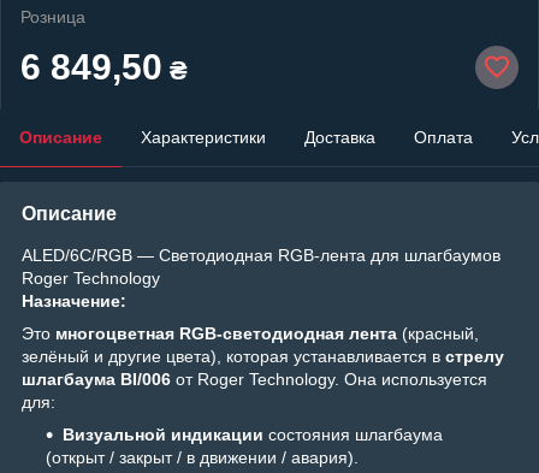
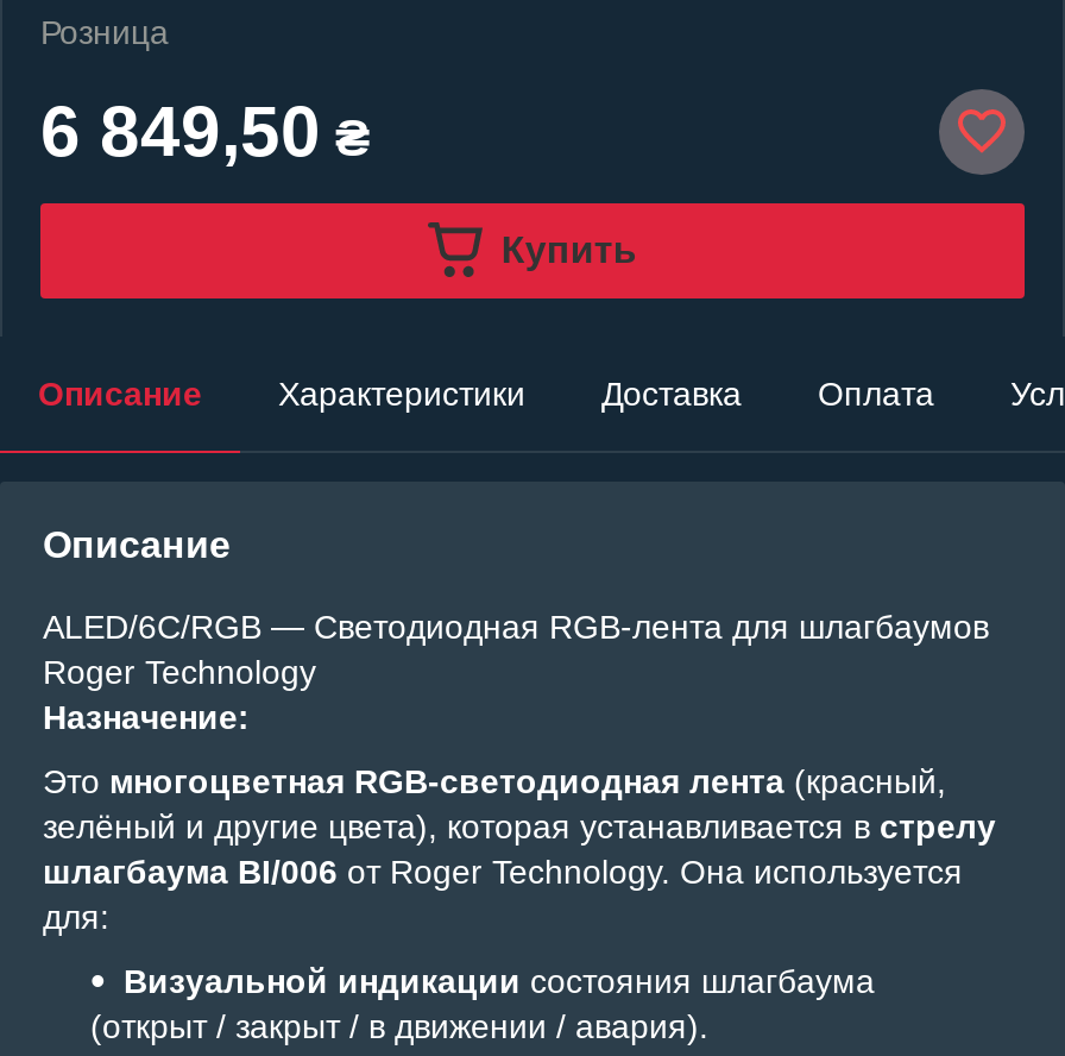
+ Купить
